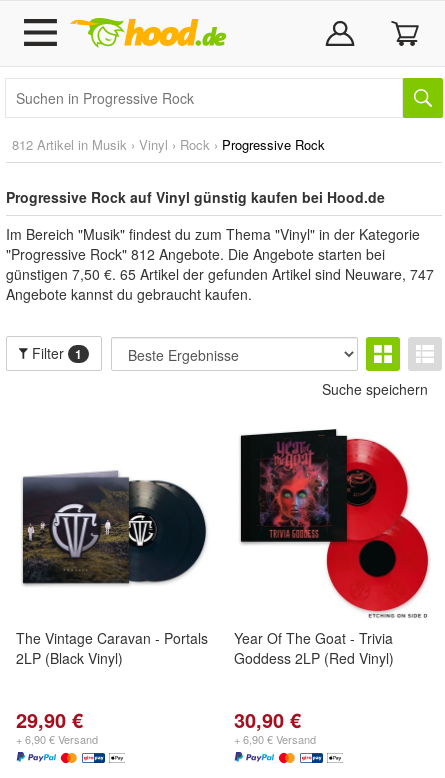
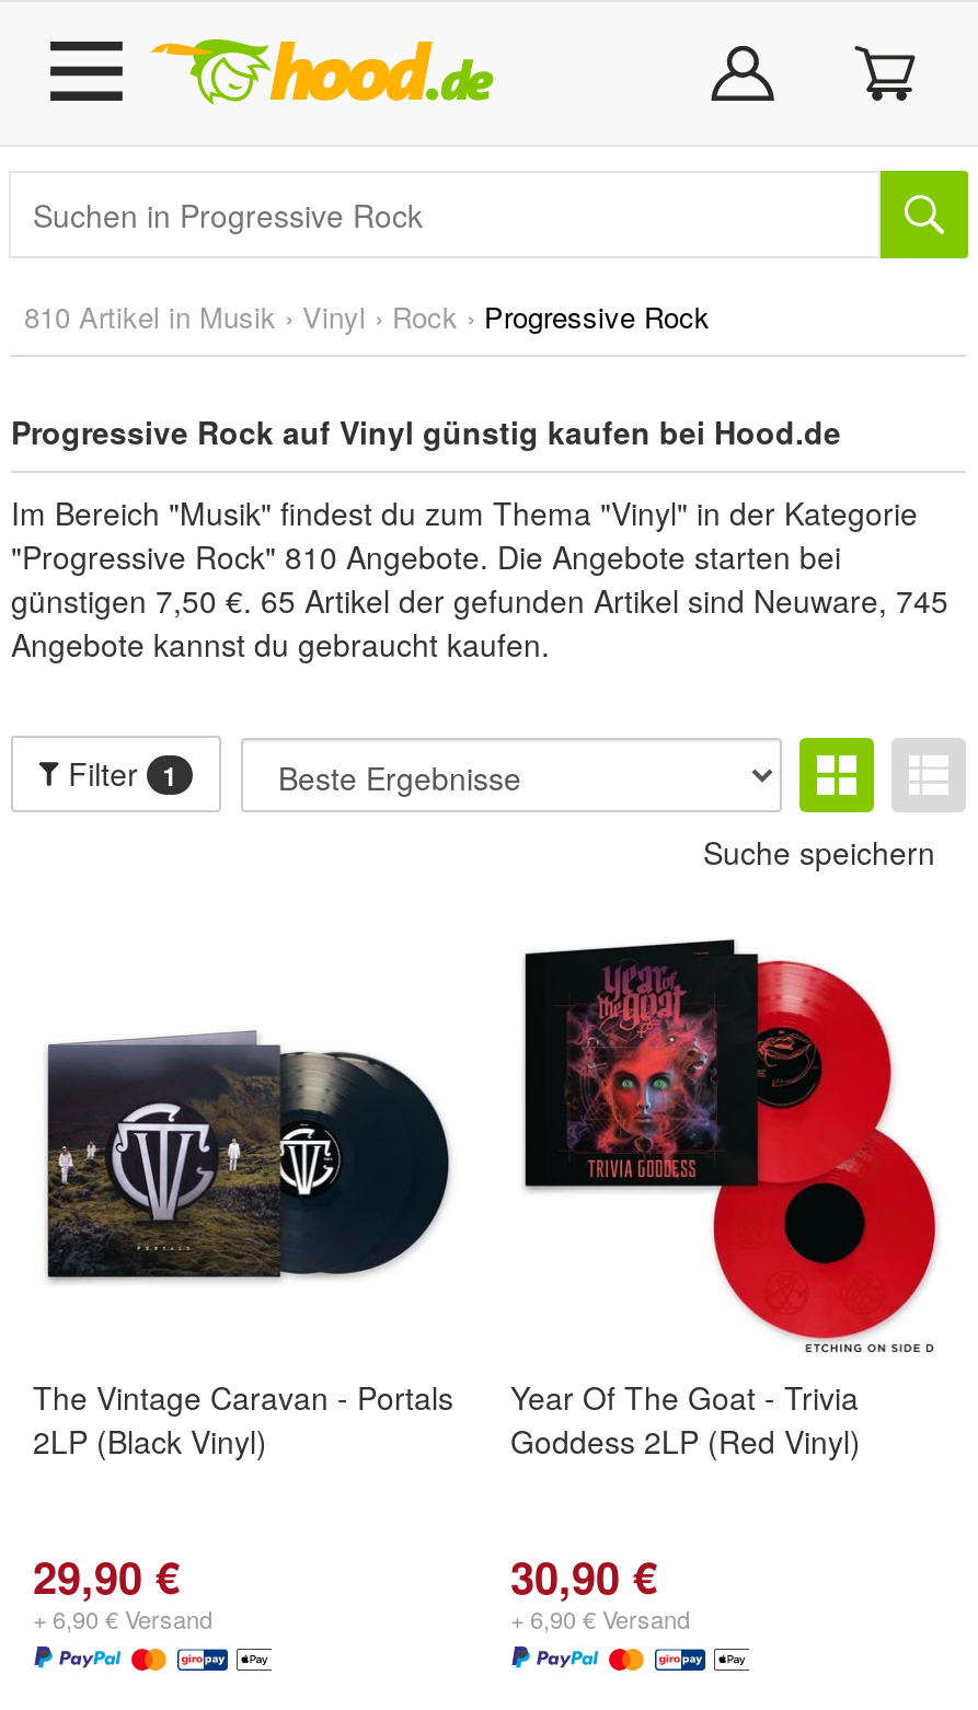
- 812 Artikel in Musik › Vinyl › Rock › Progressive Rock
+ 810 Artikel in Musik › Vinyl › Rock › Progressive Rock

- "Progressive Rock" 812 Angebote. Die Angebote starten bei
+ "Progressive Rock" 810 Angebote. Die Angebote starten bei

- günstigen 7,50 €. 65 Artikel der gefunden Artikel sind Neuware, 747
+ günstigen 7,50 €. 65 Artikel der gefunden Artikel sind Neuware, 745
